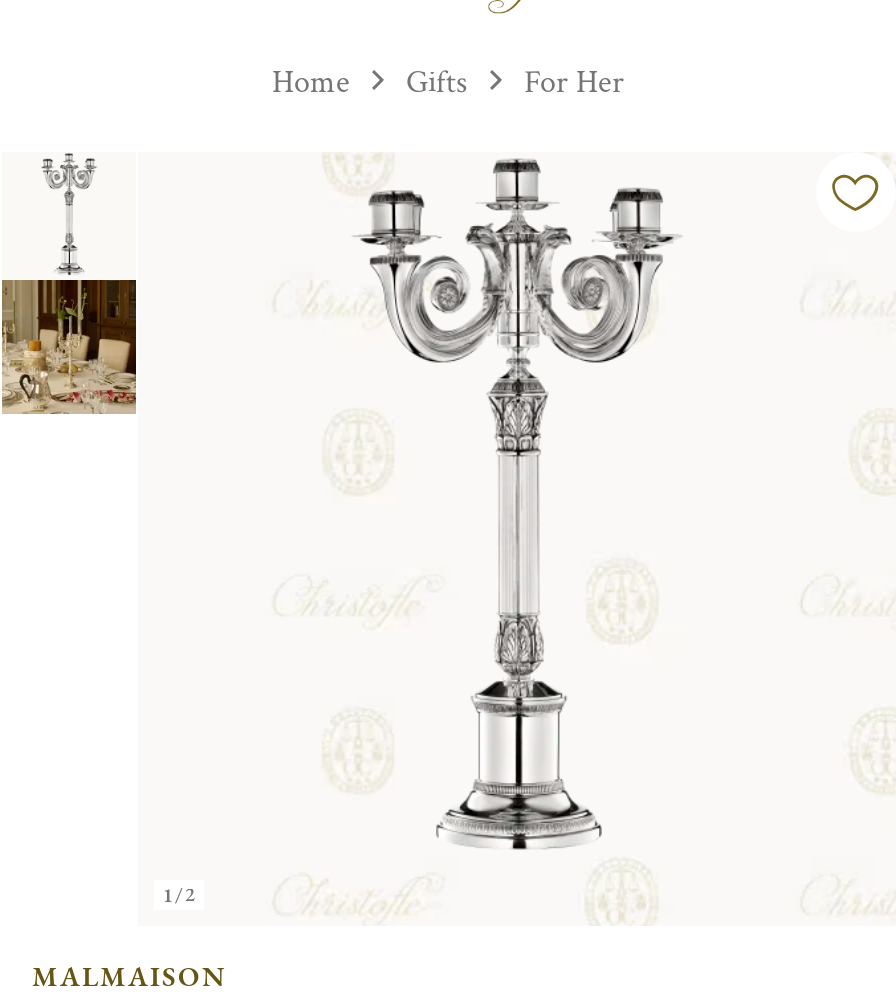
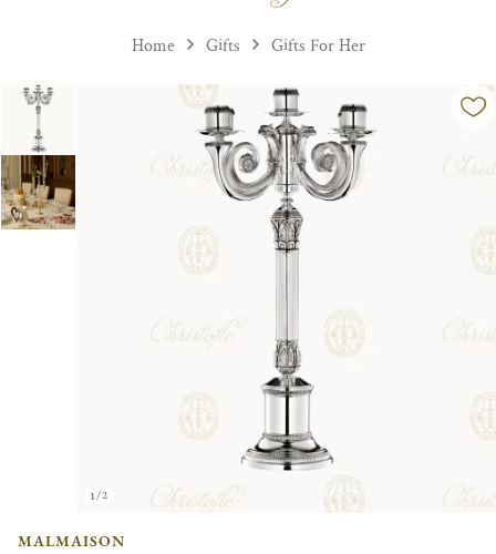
- For Her
+ Gifts For Her
